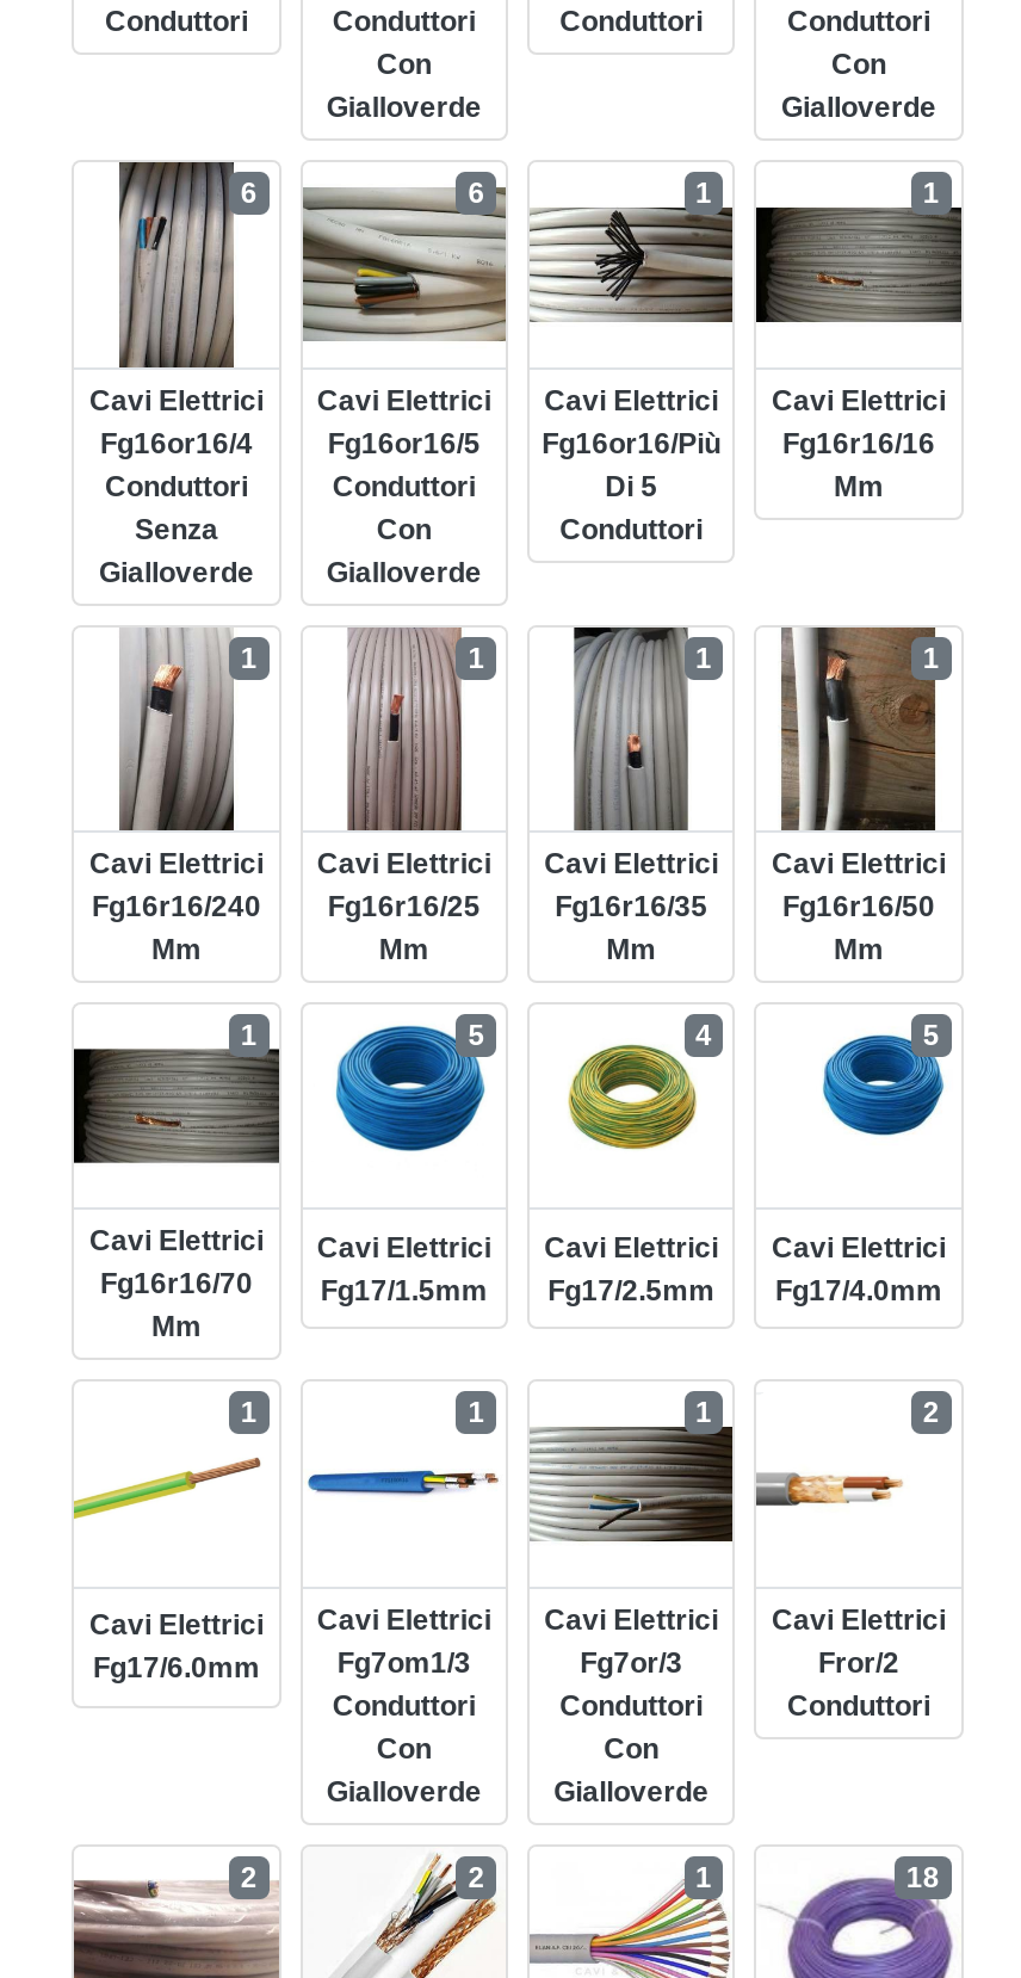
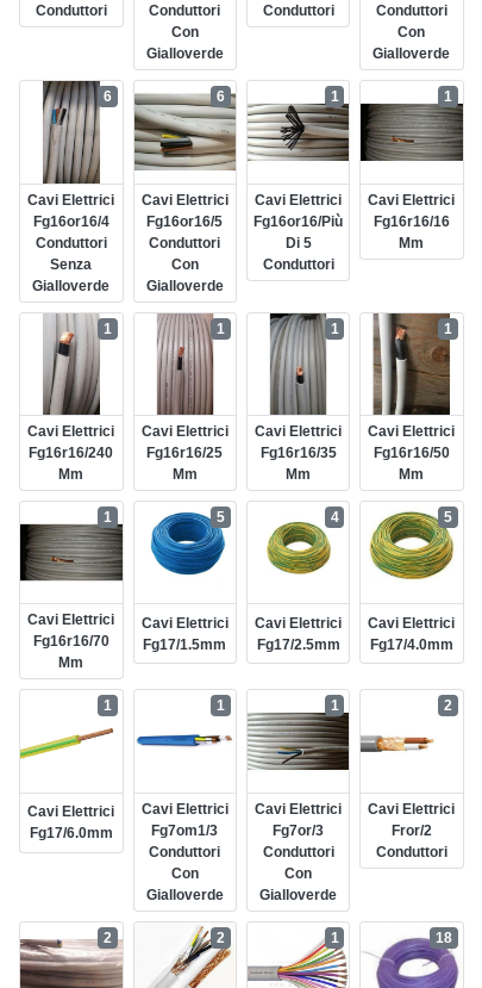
- [image]
+ [image]
